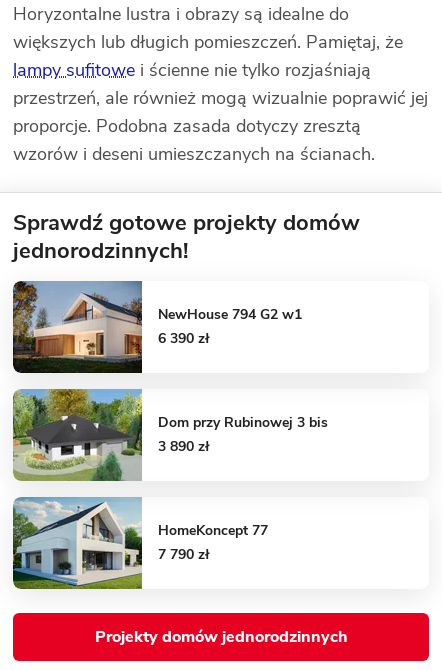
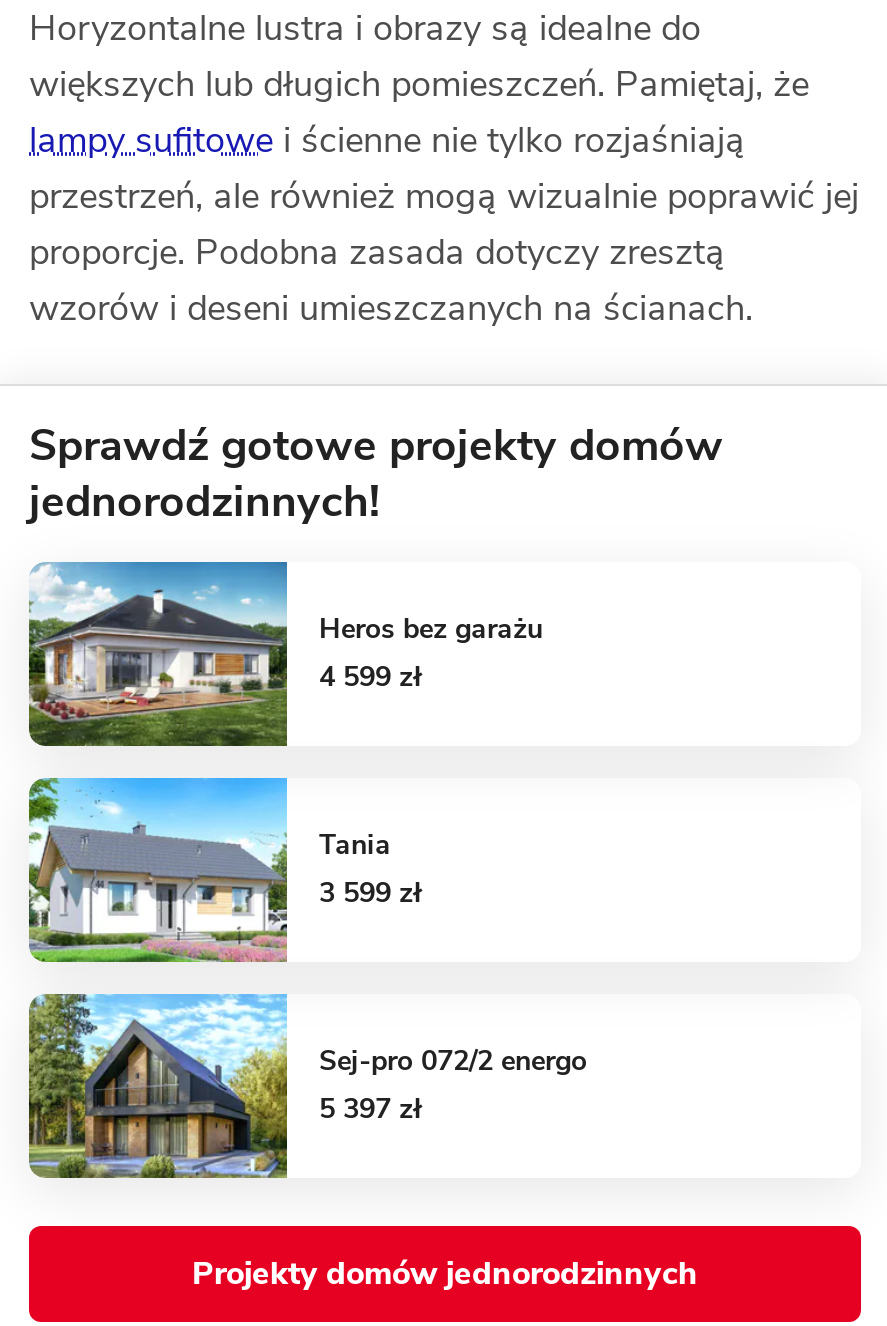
- [image]
- NewHouse 794 G2 w1
- 6 390 zł
+ [image]
+ Heros bez garażu
+ 4 599 zł

- [image]
- Dom przy Rubinowej 3 bis
- 3 890 zł
+ [image]
+ Tania
+ 3 599 zł

- [image]
- HomeKoncept 77
- 7 790 zł
+ [image]
+ Sej-pro 072/2 energo
+ 5 397 zł
